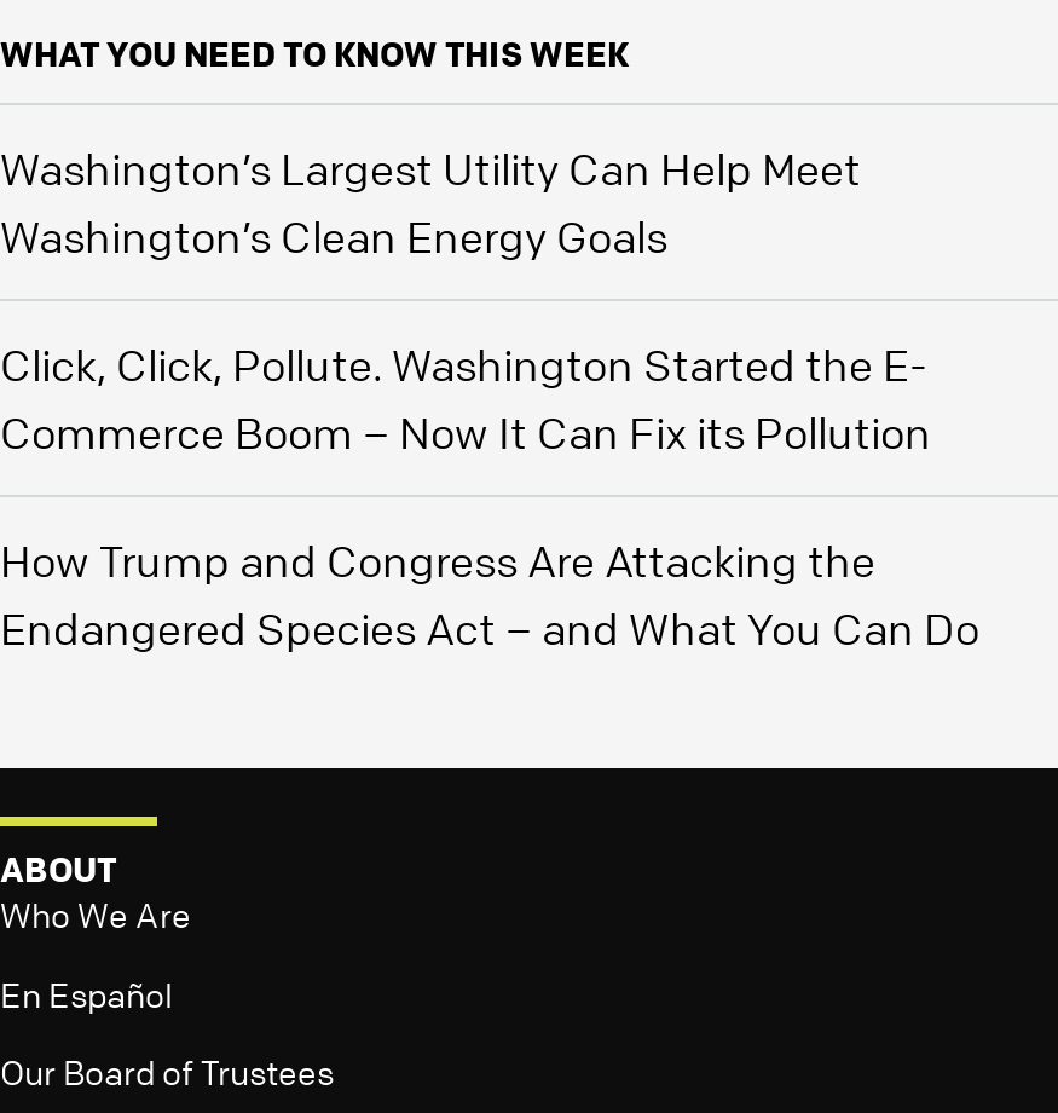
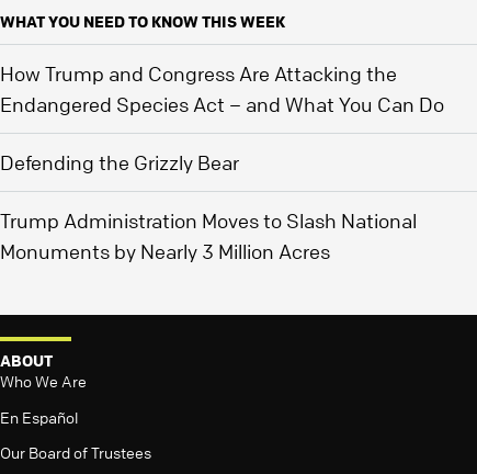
- Washington’s Largest Utility Can Help Meet
- Washington’s Clean Energy Goals
- Click, Click, Pollute. Washington Started the E-
- Commerce Boom – Now It Can Fix its Pollution

moved up: How Trump and Congress Are Attacking the | Endangered Species Act – and What You Can Do

+ Defending the Grizzly Bear
+ Trump Administration Moves to Slash National
+ Monuments by Nearly 3 Million Acres
